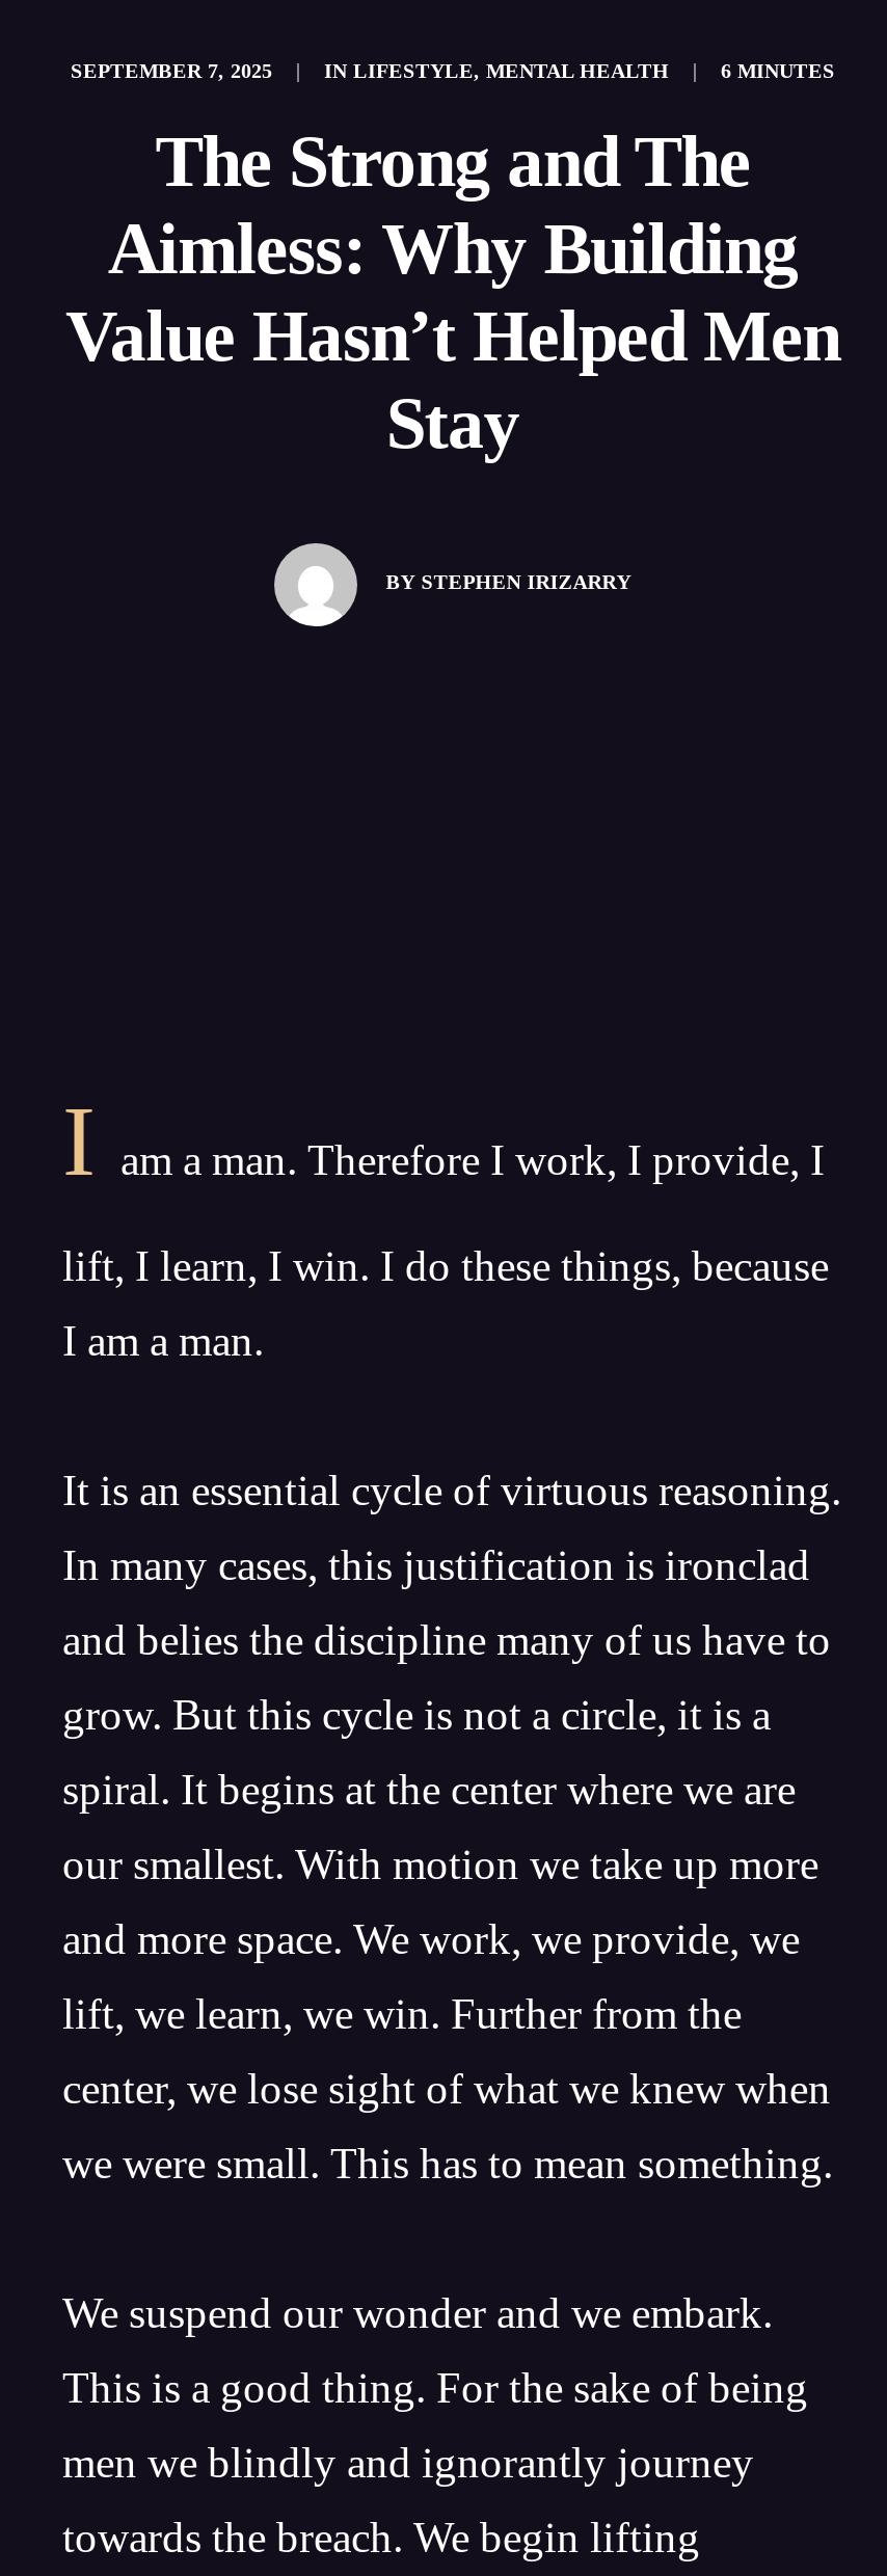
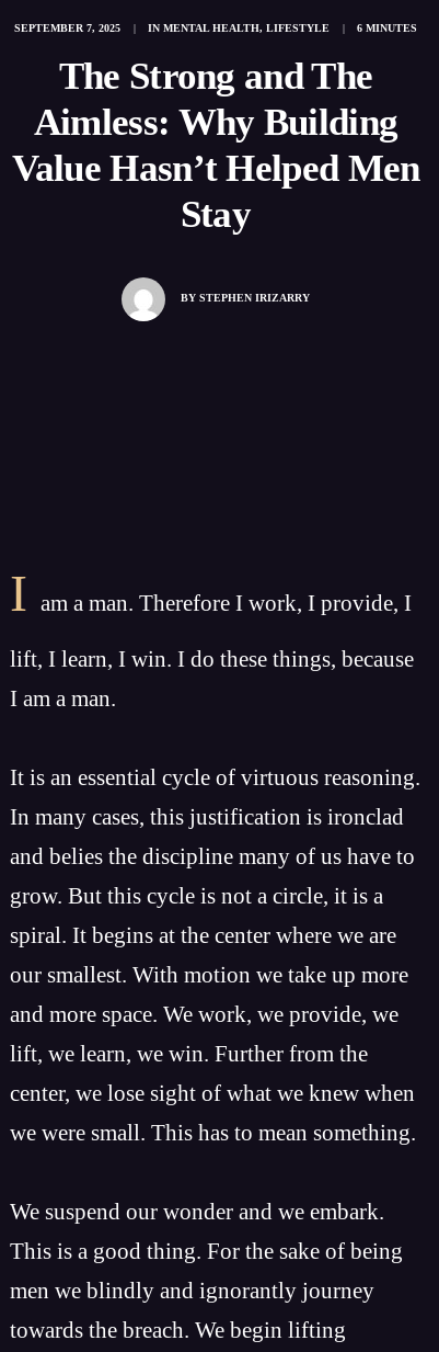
- IN LIFESTYLE, MENTAL HEALTH
+ IN MENTAL HEALTH, LIFESTYLE
